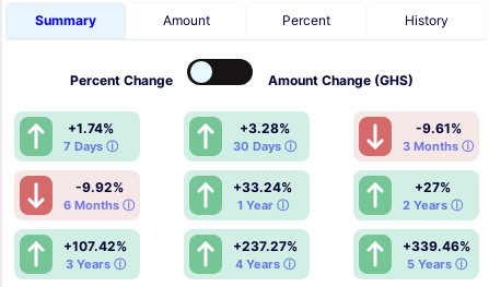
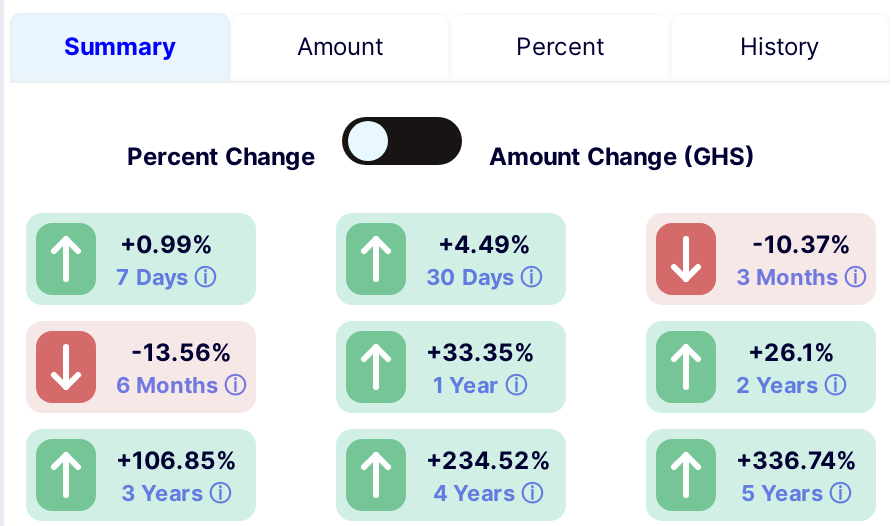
- +1.74%
+ +0.99%

- +3.28%
+ +4.49%

- -9.61%
+ -10.37%

- -9.92%
+ -13.56%

- +33.24%
+ +33.35%

- +27%
+ +26.1%

- +107.42%
+ +106.85%

- +237.27%
+ +234.52%

- +339.46%
+ +336.74%
